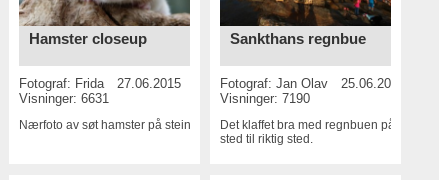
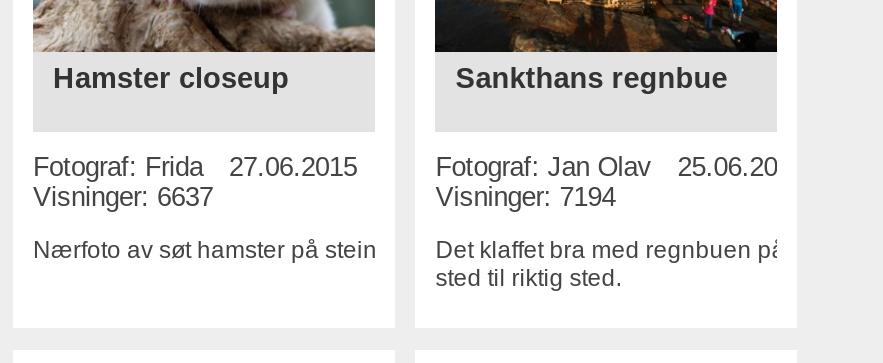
- Visninger: 6631
+ Visninger: 6637

- Visninger: 7190
+ Visninger: 7194
